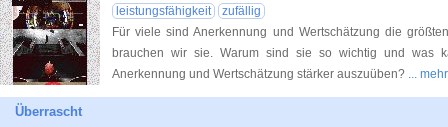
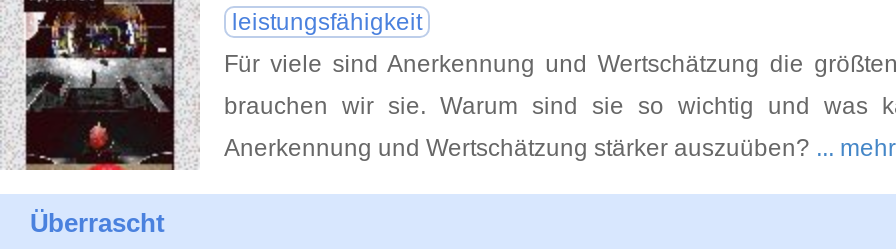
- zufällig
